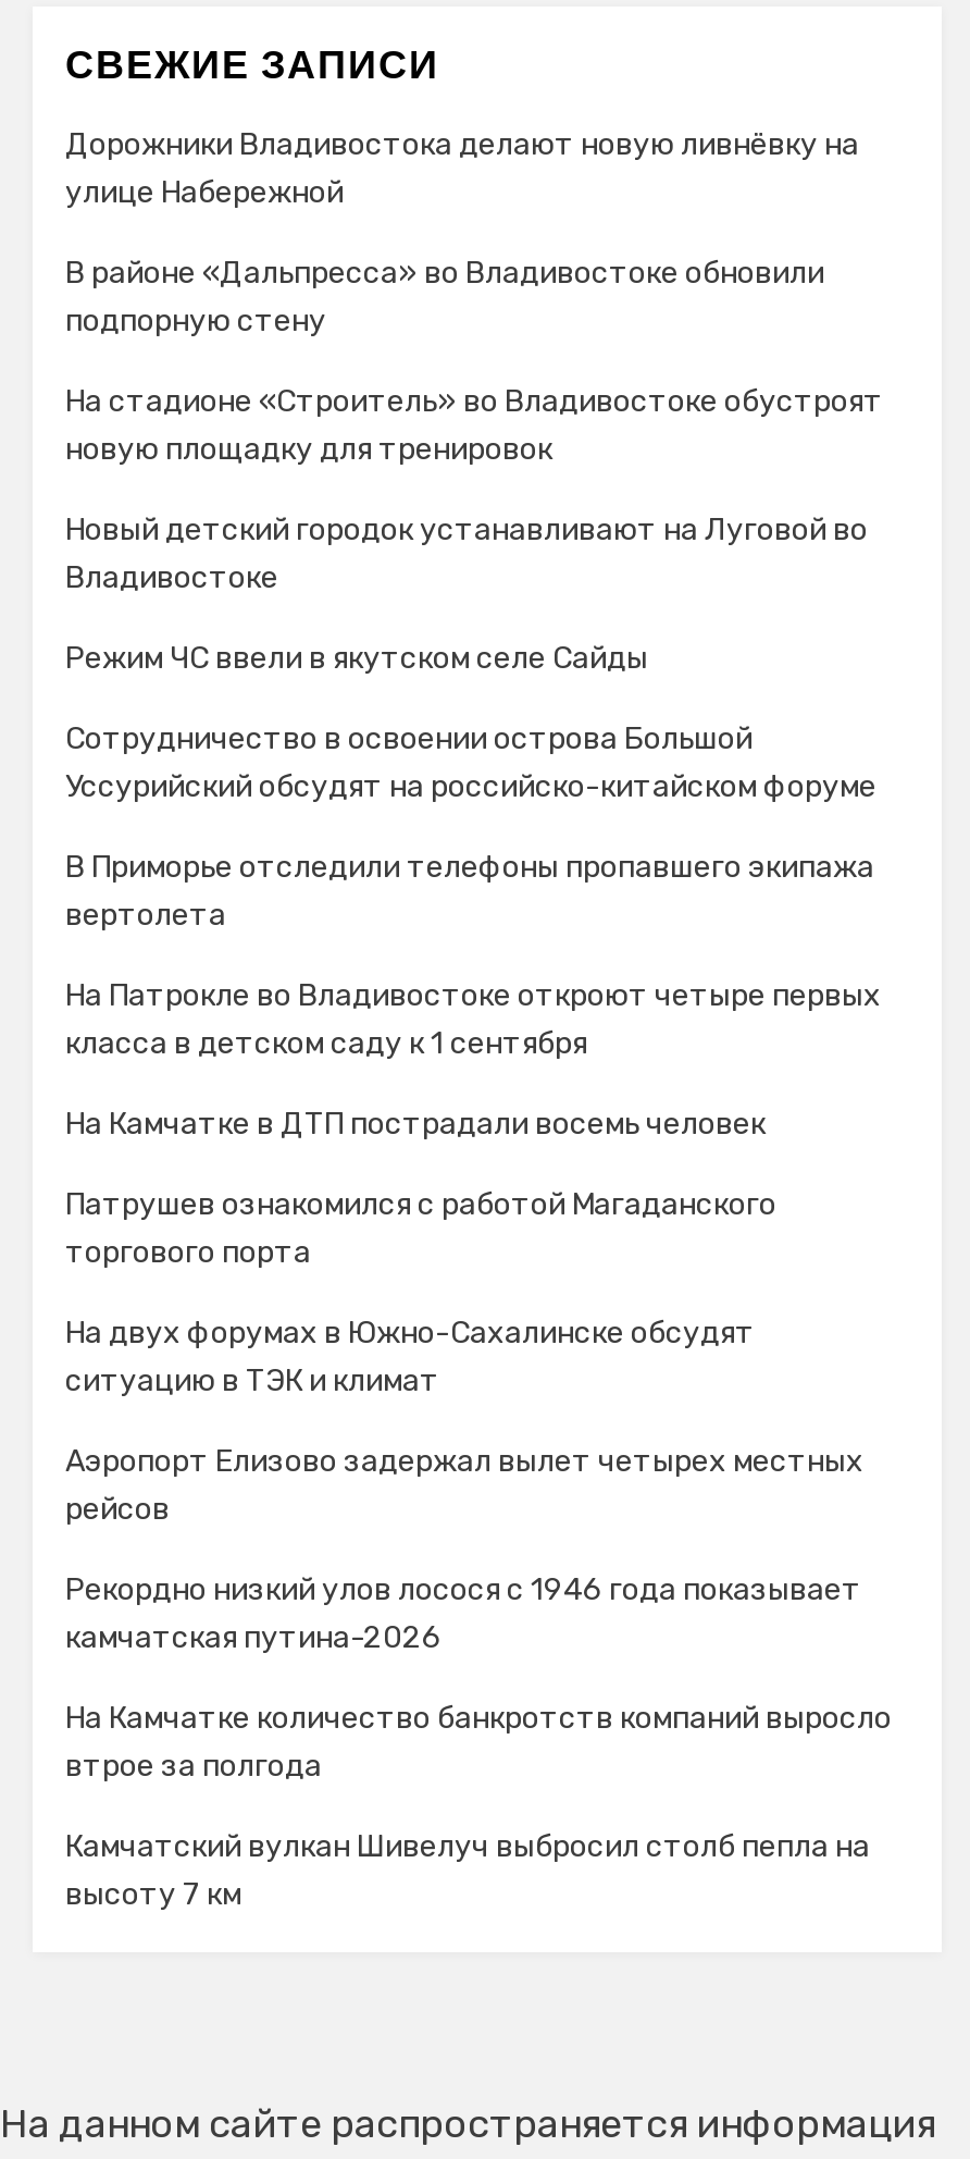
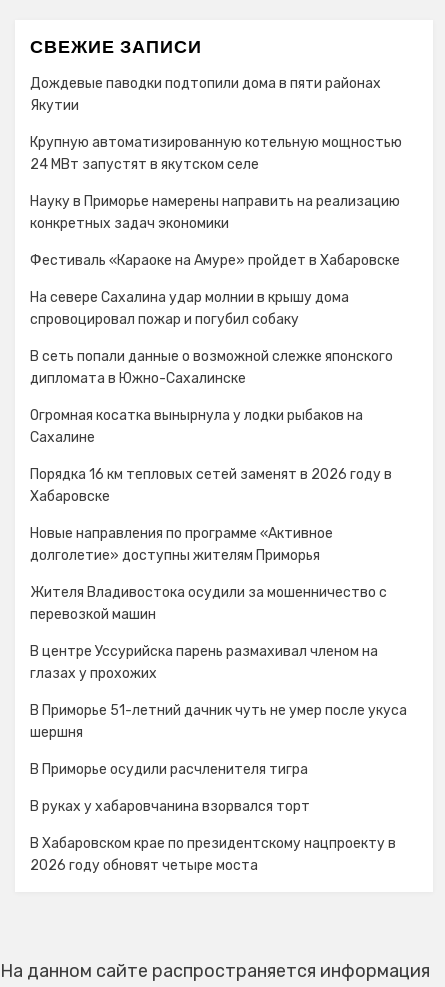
- Дорожники Владивостока делают новую ливнёвку на
- улице Набережной
+ Дождевые паводки подтопили дома в пяти районах
+ Якутии

- В районе «Дальпресса» во Владивостоке обновили
- подпорную стену
+ Крупную автоматизированную котельную мощностью
+ 24 МВт запустят в якутском селе

- На стадионе «Строитель» во Владивостоке обустроят
- новую площадку для тренировок
+ Науку в Приморье намерены направить на реализацию
+ конкретных задач экономики

- Новый детский городок устанавливают на Луговой во
- Владивостоке
+ Фестиваль «Караоке на Амуре» пройдет в Хабаровске

- Режим ЧС ввели в якутском селе Сайды
+ На севере Сахалина удар молнии в крышу дома
+ спровоцировал пожар и погубил собаку

- Сотрудничество в освоении острова Большой
- Уссурийский обсудят на российско-китайском форуме
+ В сеть попали данные о возможной слежке японского
+ дипломата в Южно-Сахалинске

- В Приморье отследили телефоны пропавшего экипажа
- вертолета
+ Огромная косатка вынырнула у лодки рыбаков на
+ Сахалине

- На Патрокле во Владивостоке откроют четыре первых
- класса в детском саду к 1 сентября
+ Порядка 16 км тепловых сетей заменят в 2026 году в
+ Хабаровске

- На Камчатке в ДТП пострадали восемь человек
+ Новые направления по программе «Активное
+ долголетие» доступны жителям Приморья

- Патрушев ознакомился с работой Магаданского
- торгового порта
+ Жителя Владивостока осудили за мошенничество с
+ перевозкой машин

- На двух форумах в Южно-Сахалинске обсудят
- ситуацию в ТЭК и климат
+ В центре Уссурийска парень размахивал членом на
+ глазах у прохожих

- Аэропорт Елизово задержал вылет четырех местных
- рейсов
+ В Приморье 51-летний дачник чуть не умер после укуса
+ шершня

- Рекордно низкий улов лосося с 1946 года показывает
- камчатская путина-2026
+ В Приморье осудили расчленителя тигра

- На Камчатке количество банкротств компаний выросло
- втрое за полгода
+ В руках у хабаровчанина взорвался торт

- Камчатский вулкан Шивелуч выбросил столб пепла на
- высоту 7 км
+ В Хабаровском крае по президентскому нацпроекту в
+ 2026 году обновят четыре моста
